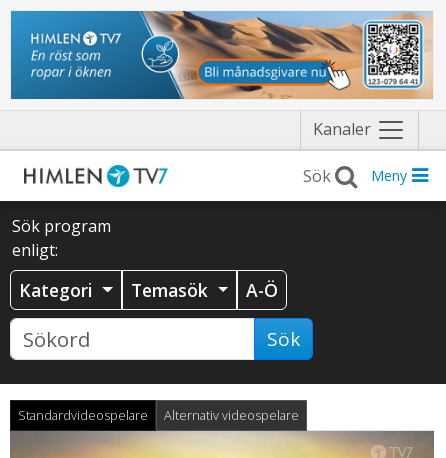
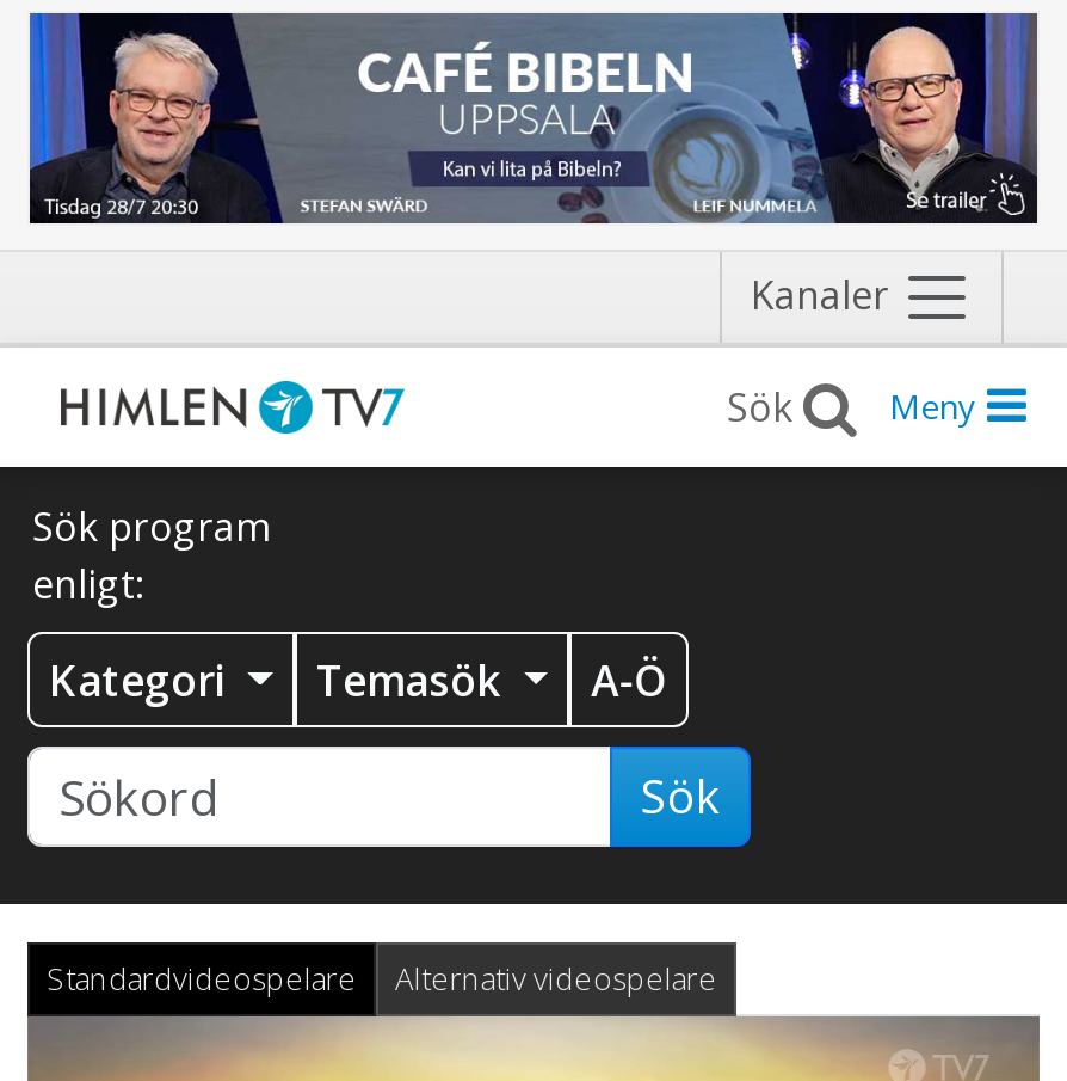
- [image]
+ [image]
